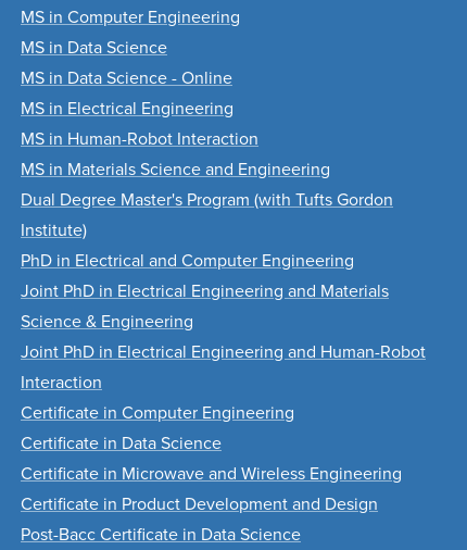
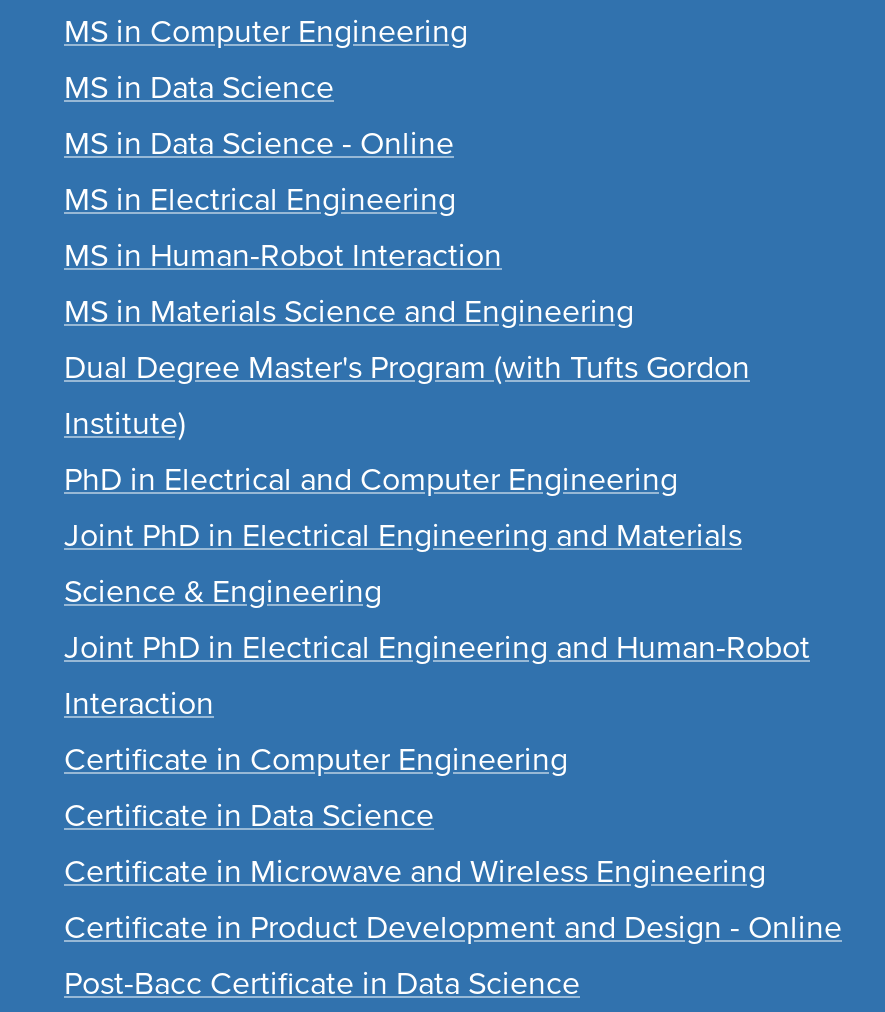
- Certificate in Product Development and Design
+ Certificate in Product Development and Design - Online
